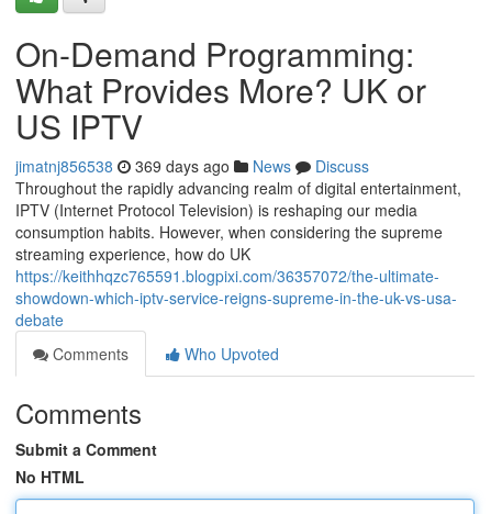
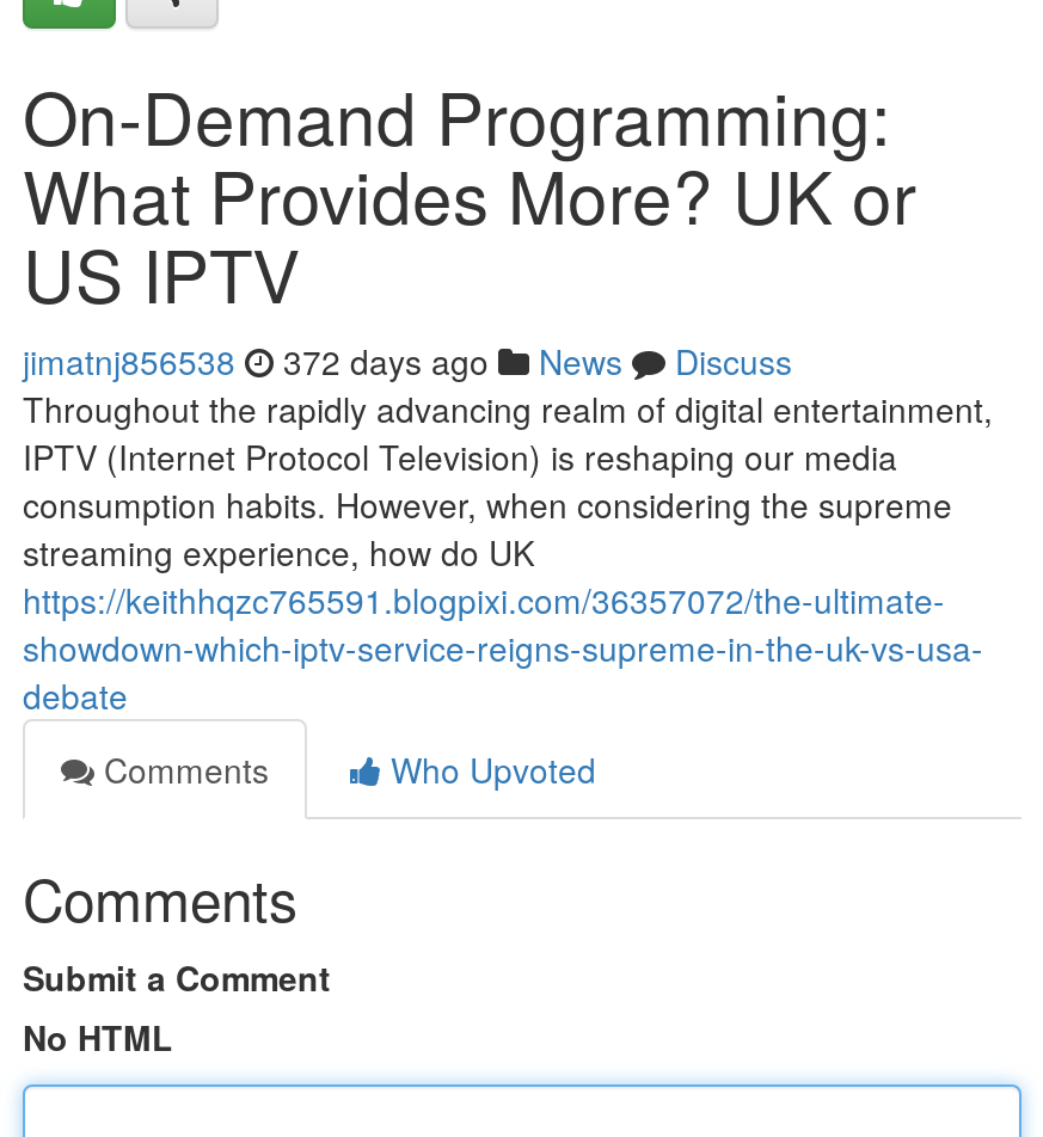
- jimatnj856538 369 days ago News Discuss
+ jimatnj856538 372 days ago News Discuss
